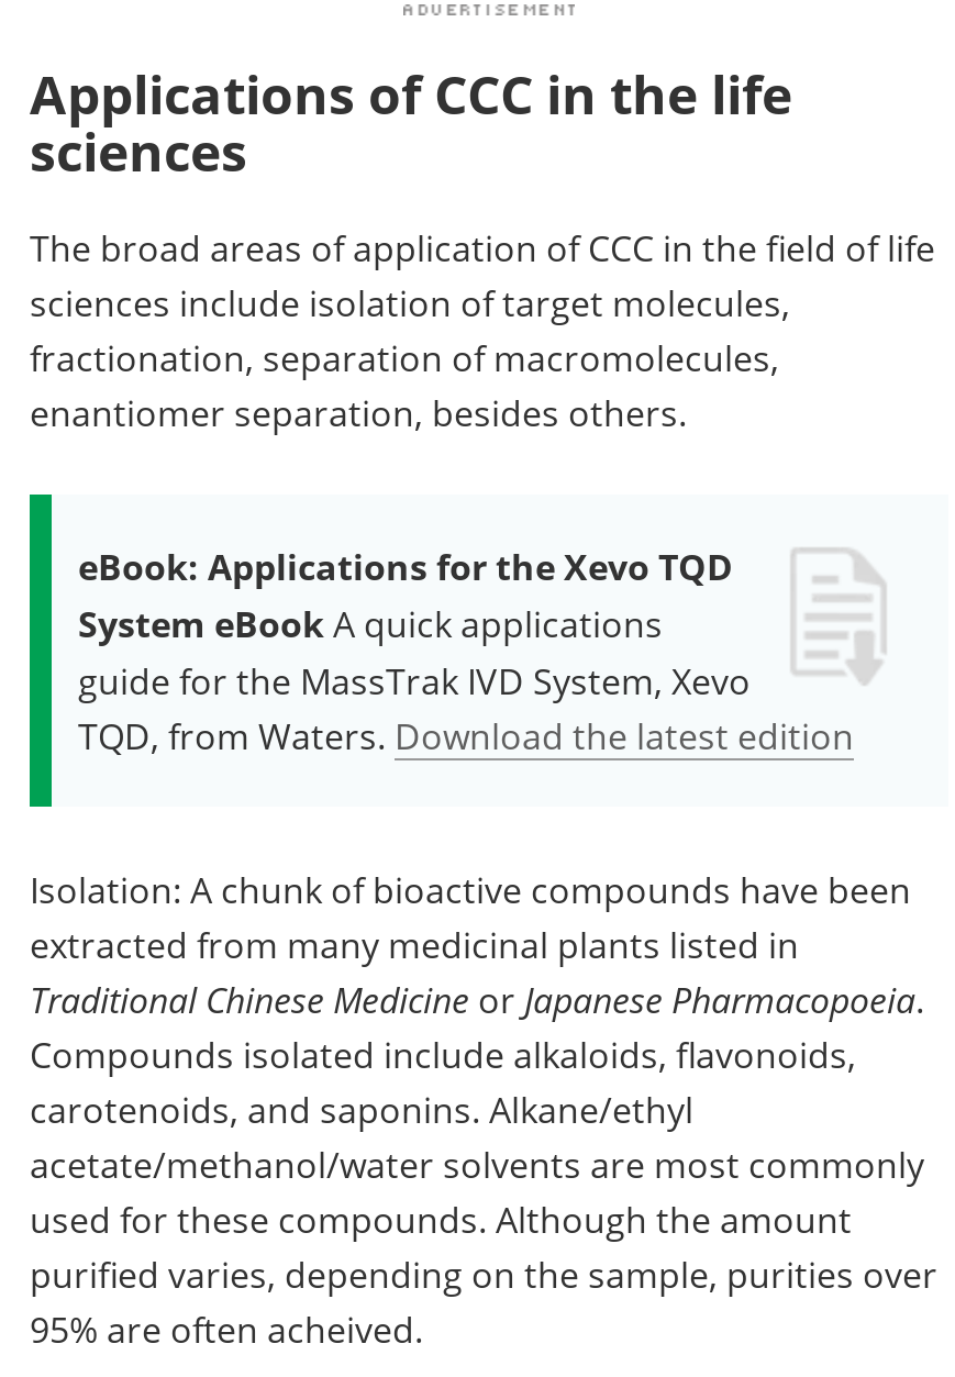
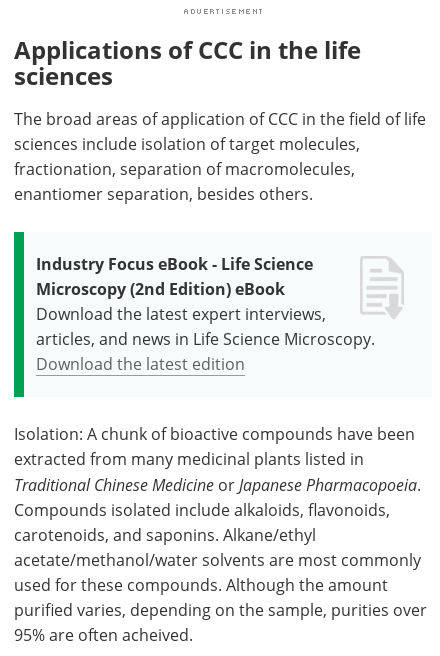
- eBook: Applications for the Xevo TQD
- System eBook A quick applications
- guide for the MassTrak IVD System, Xevo
- TQD, from Waters. Download the latest edition
+ Industry Focus eBook - Life Science
+ Microscopy (2nd Edition) eBook
+ Download the latest expert interviews,
+ articles, and news in Life Science Microscopy.
+ Download the latest edition
